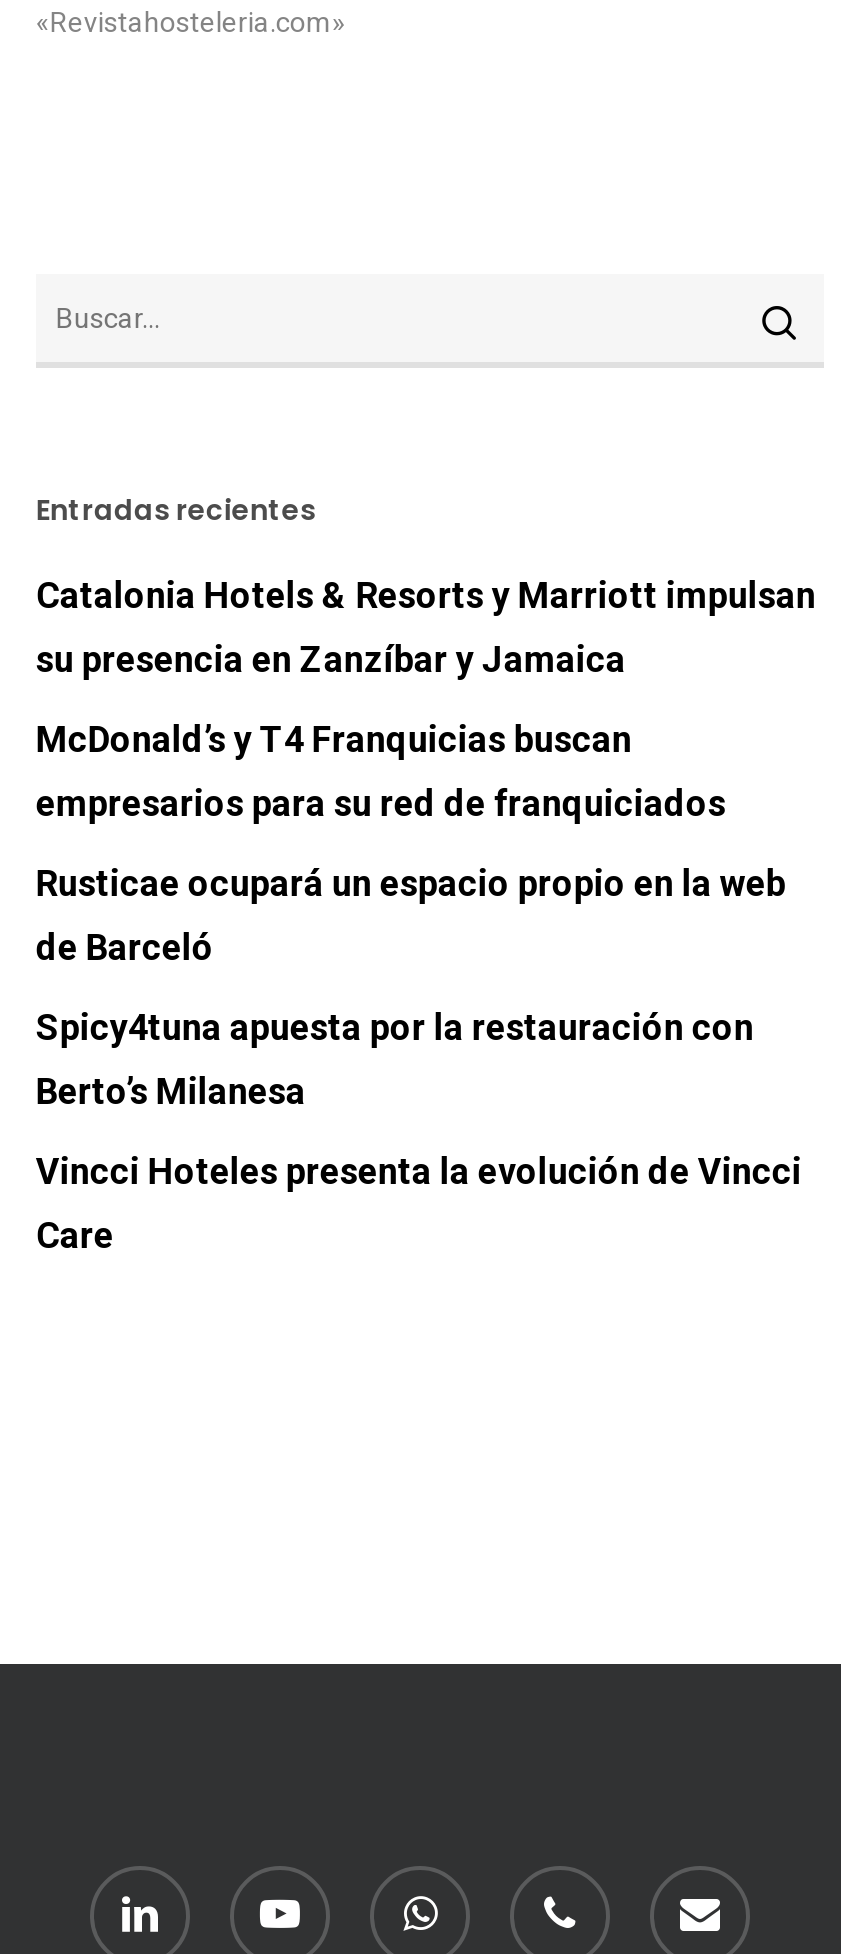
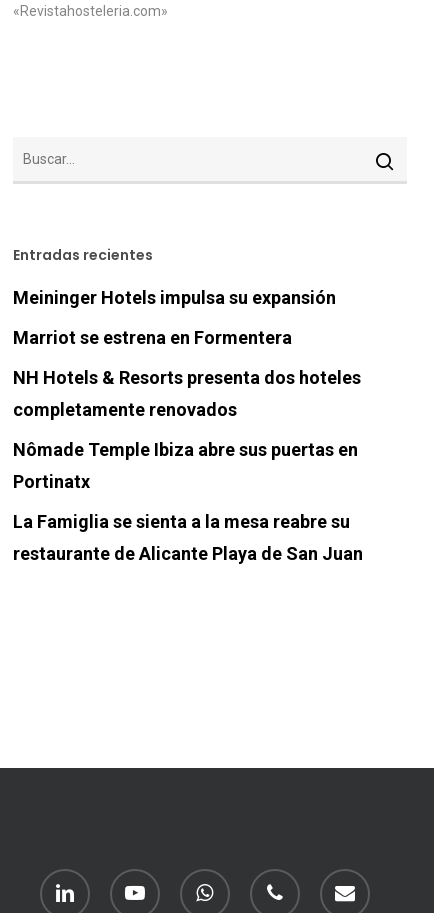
- Catalonia Hotels & Resorts y Marriott impulsan
- su presencia en Zanzíbar y Jamaica
- McDonald’s y T4 Franquicias buscan
- empresarios para su red de franquiciados
- Rusticae ocupará un espacio propio en la web
- de Barceló
- Spicy4tuna apuesta por la restauración con
- Berto’s Milanesa
- Vincci Hoteles presenta la evolución de Vincci
- Care
+ Meininger Hotels impulsa su expansión
+ Marriot se estrena en Formentera
+ NH Hotels & Resorts presenta dos hoteles
+ completamente renovados
+ Nômade Temple Ibiza abre sus puertas en
+ Portinatx
+ La Famiglia se sienta a la mesa reabre su
+ restaurante de Alicante Playa de San Juan
